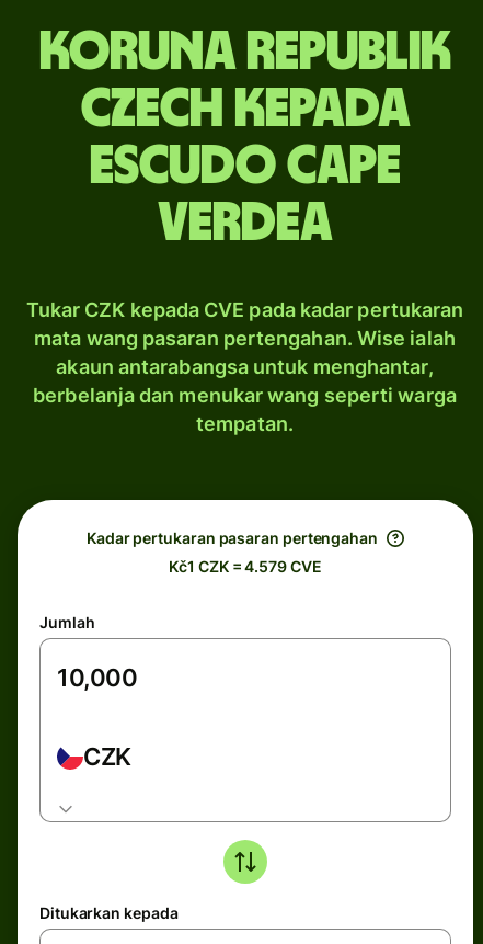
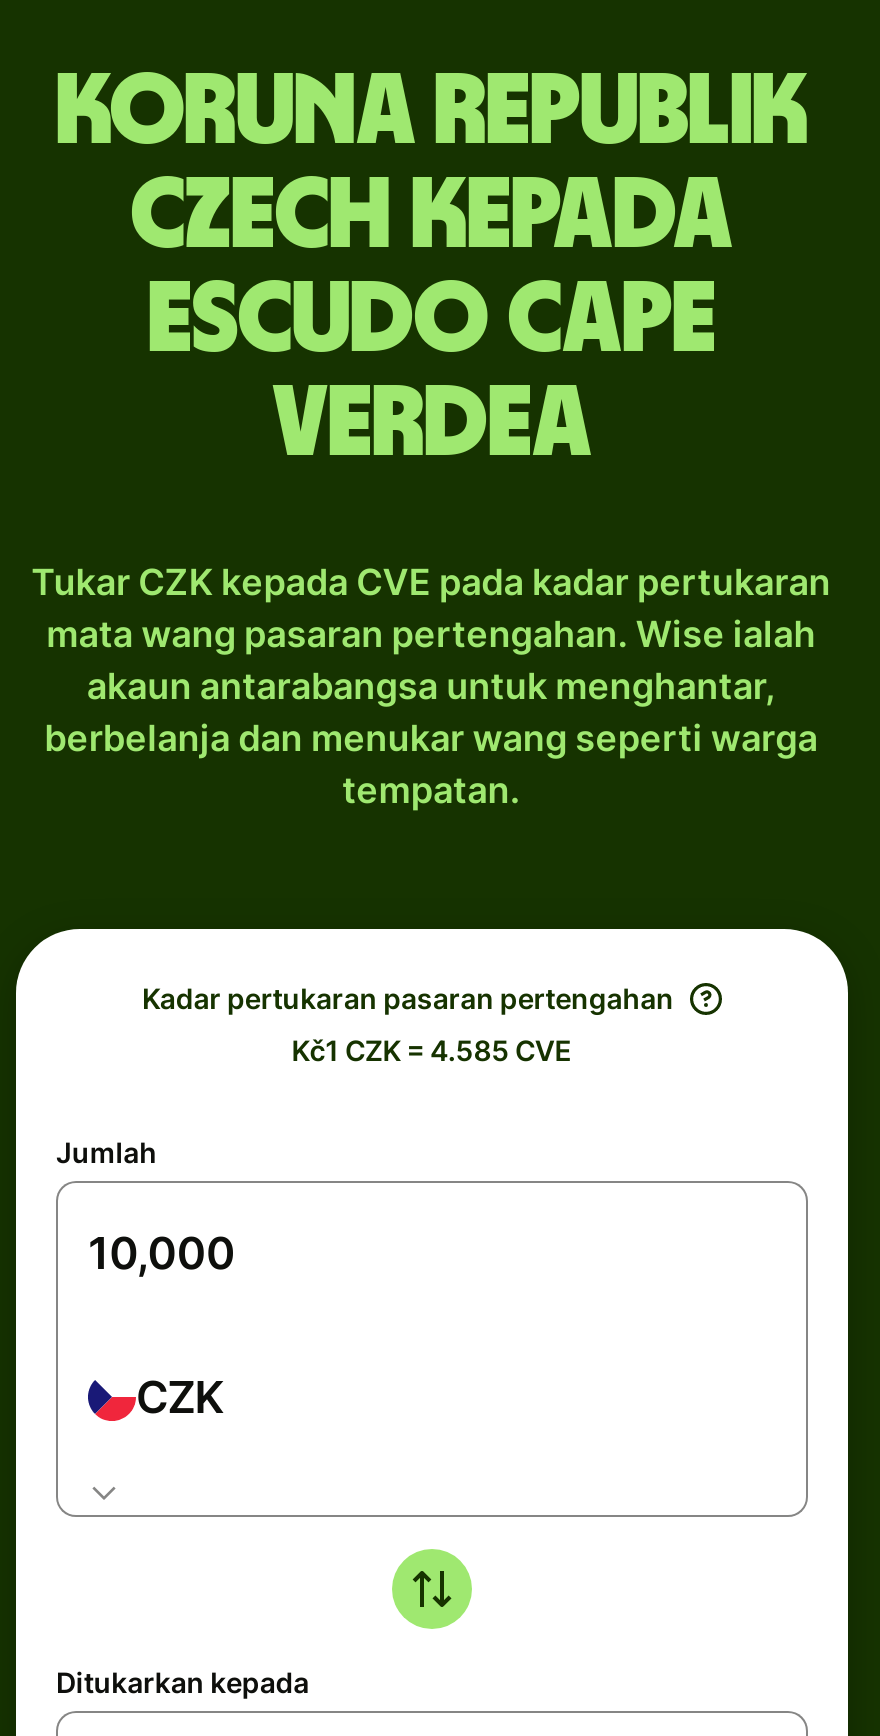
- Kč1 CZK = 4.579 CVE
+ Kč1 CZK = 4.585 CVE
